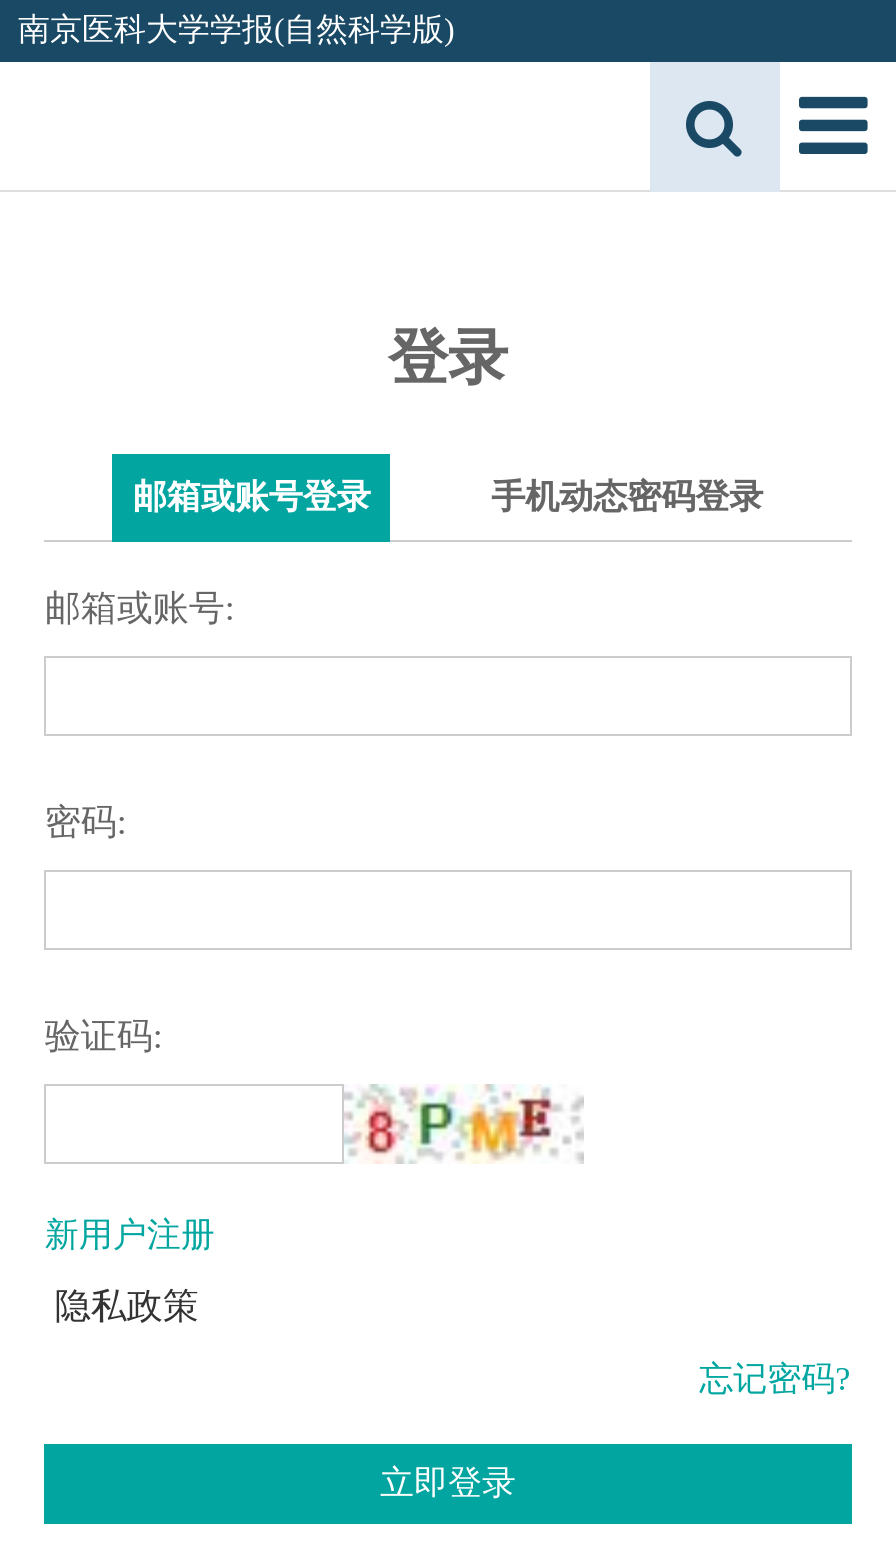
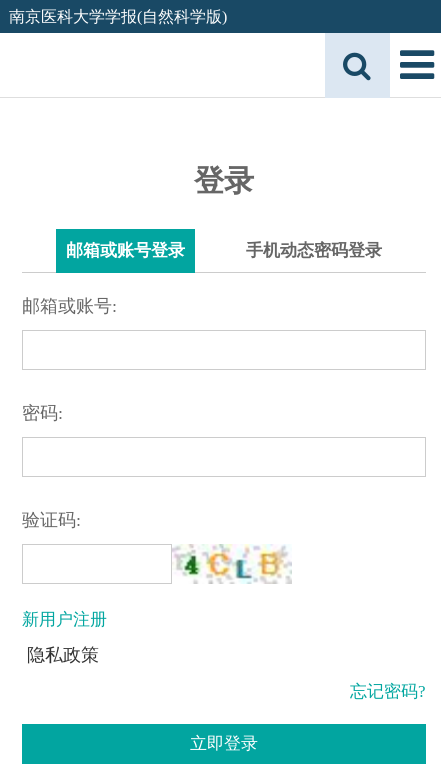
- [image]
+ [image]
